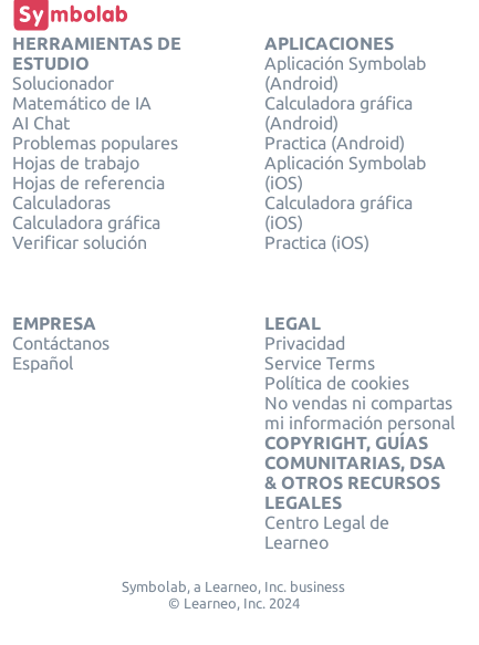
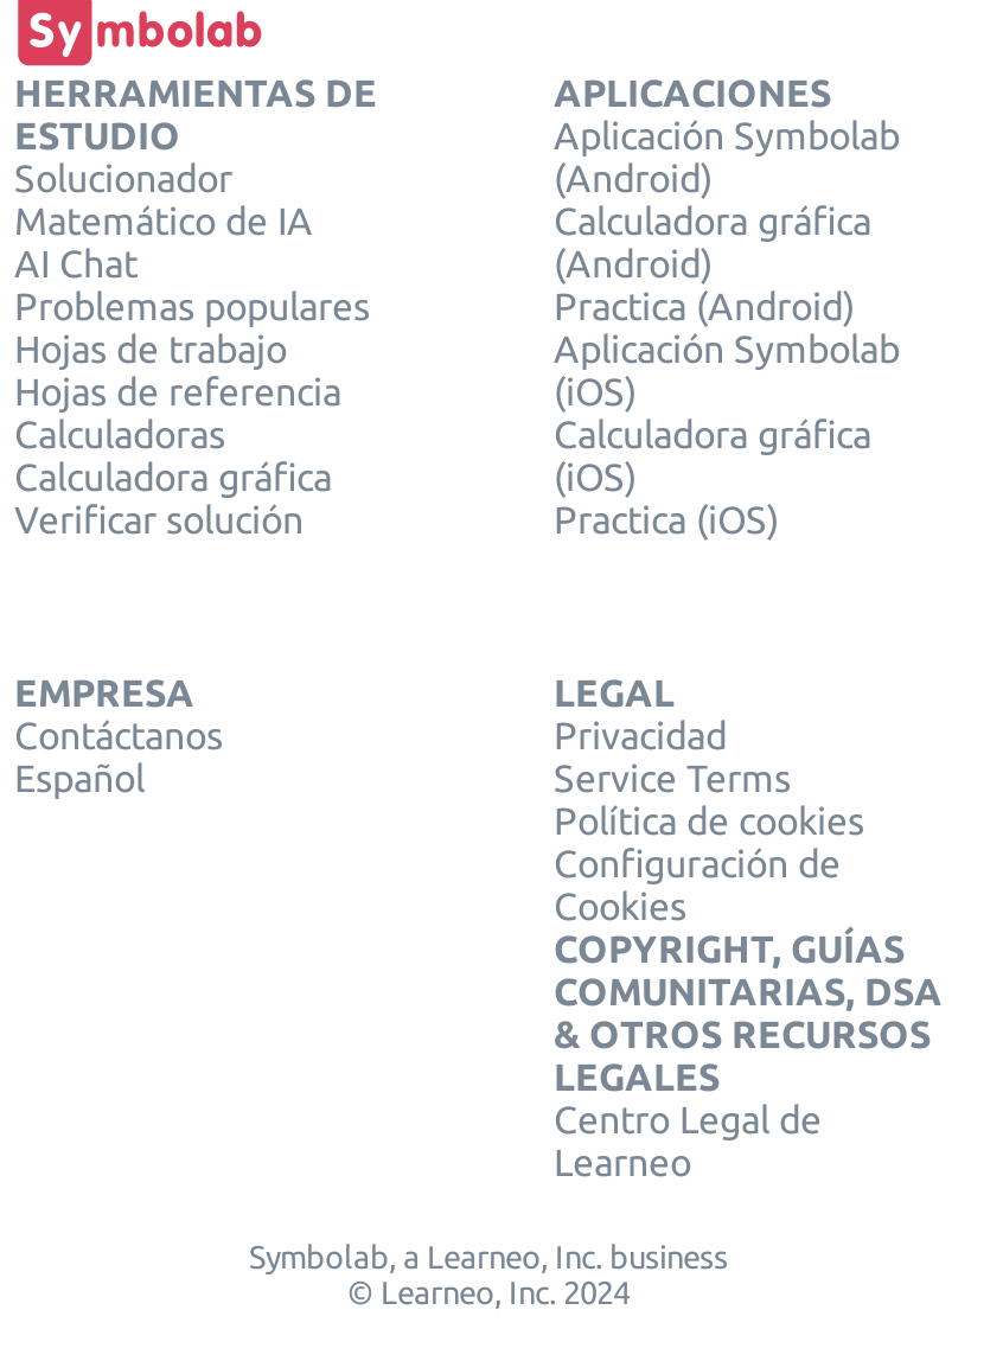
- No vendas ni compartas
- mi información personal
+ Configuración de
+ Cookies
